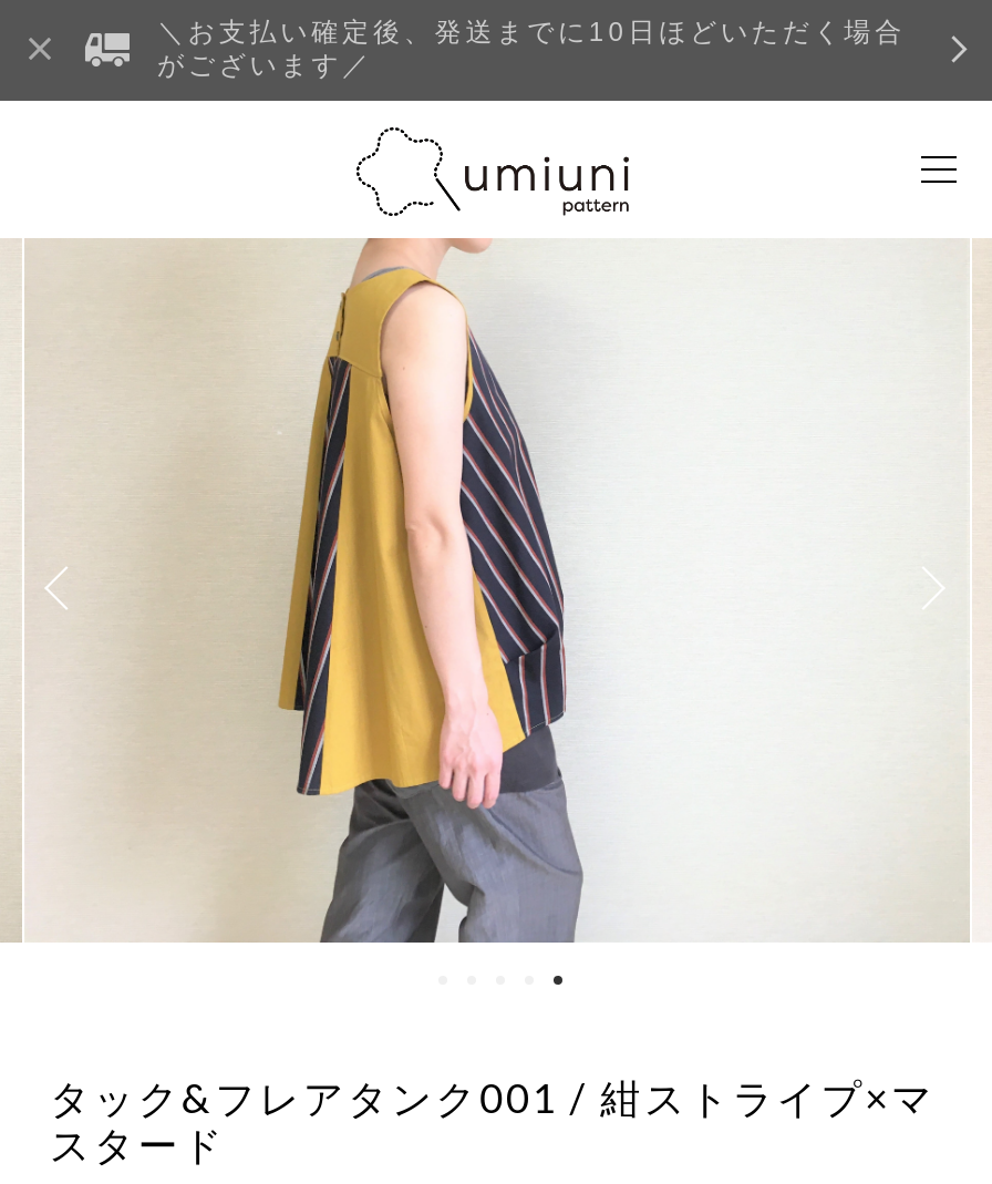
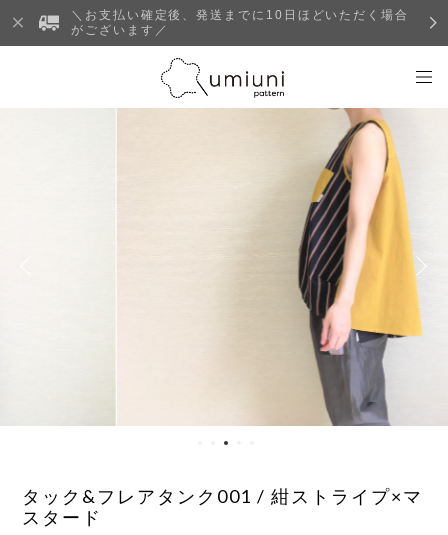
- [image]
+ [image]
